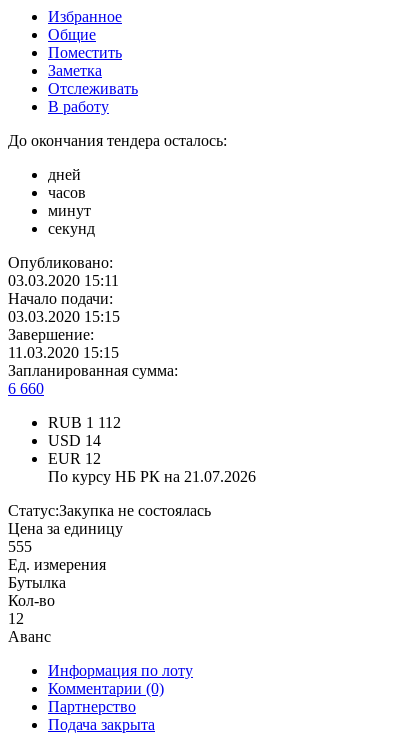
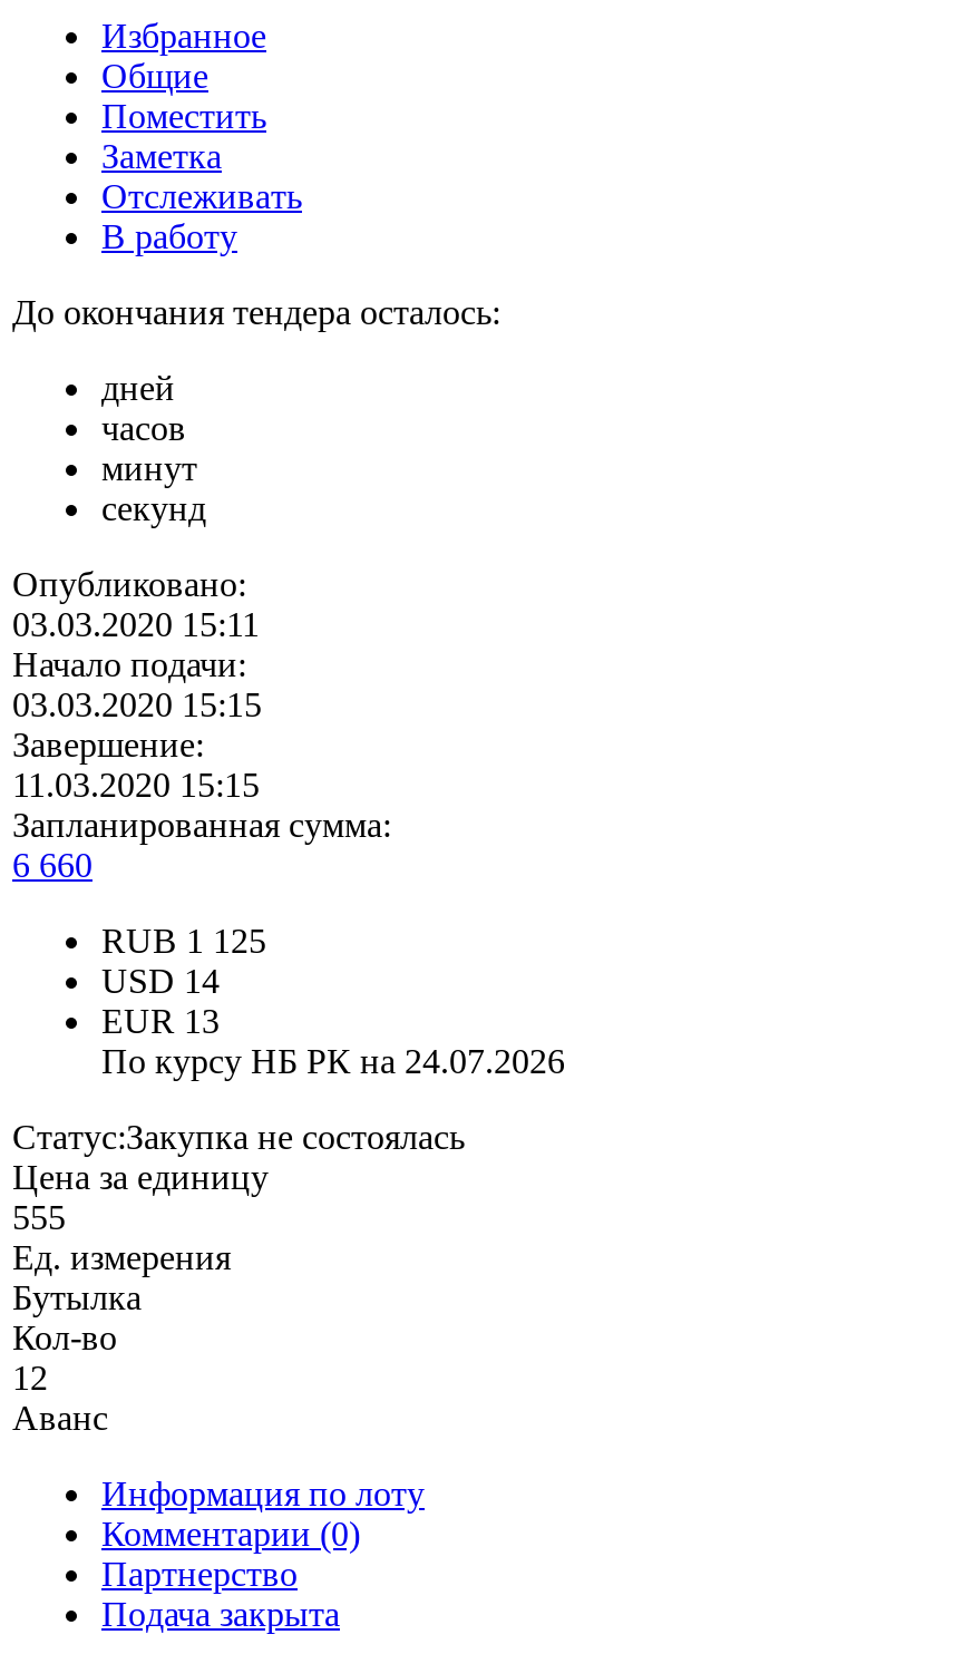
- RUB 1 112
+ RUB 1 125

- EUR 12
+ EUR 13

- По курсу НБ РК на 21.07.2026
+ По курсу НБ РК на 24.07.2026
